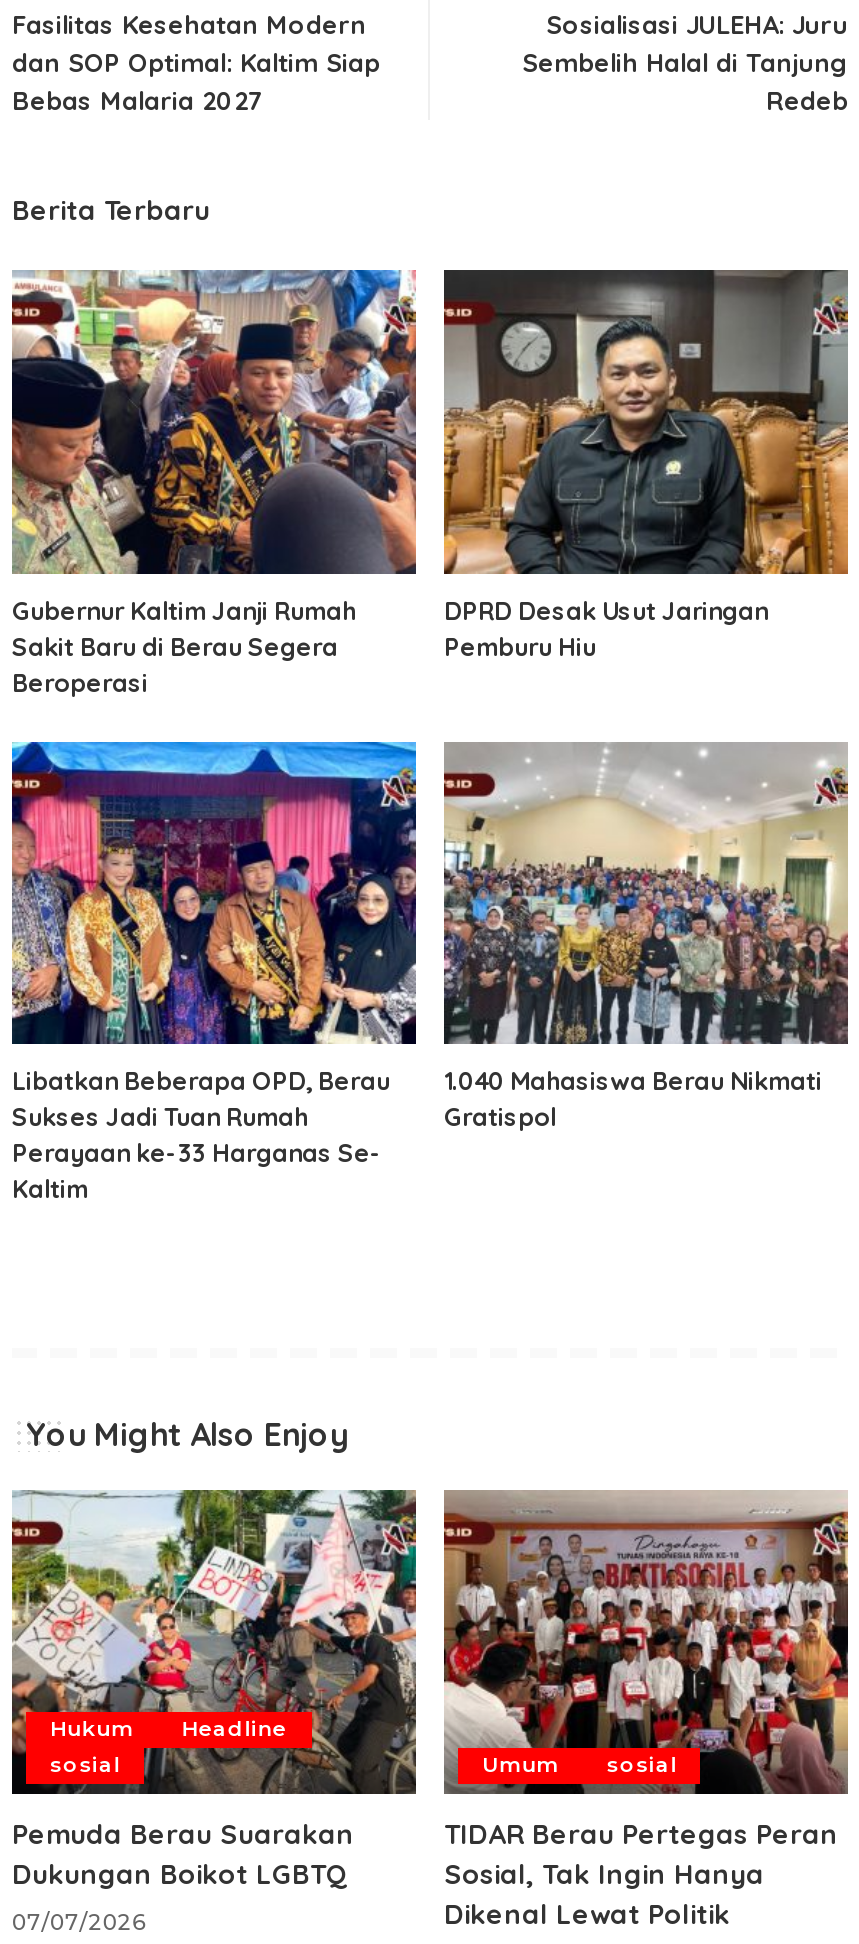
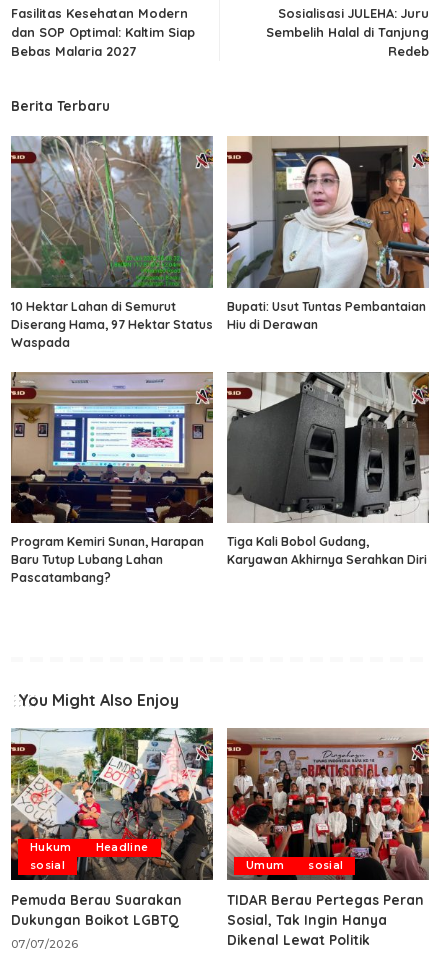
- [image]
- Gubernur Kaltim Janji Rumah
- Sakit Baru di Berau Segera
- Beroperasi
+ [image]
+ 10 Hektar Lahan di Semurut
+ Diserang Hama, 97 Hektar Status
+ Waspada

- [image]
- DPRD Desak Usut Jaringan
- Pemburu Hiu
+ [image]
+ Bupati: Usut Tuntas Pembantaian
+ Hiu di Derawan

- [image]
- Libatkan Beberapa OPD, Berau
- Sukses Jadi Tuan Rumah
- Perayaan ke-33 Harganas Se-
- Kaltim
+ [image]
+ Program Kemiri Sunan, Harapan
+ Baru Tutup Lubang Lahan
+ Pascatambang?

- [image]
- 1.040 Mahasiswa Berau Nikmati
- Gratispol
+ [image]
+ Tiga Kali Bobol Gudang,
+ Karyawan Akhirnya Serahkan Diri
